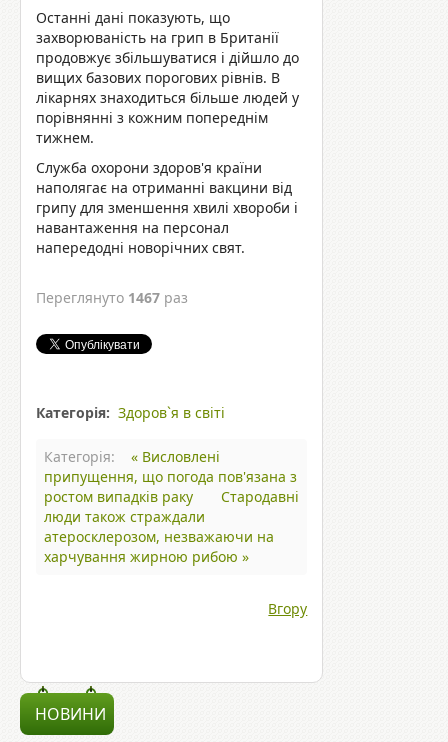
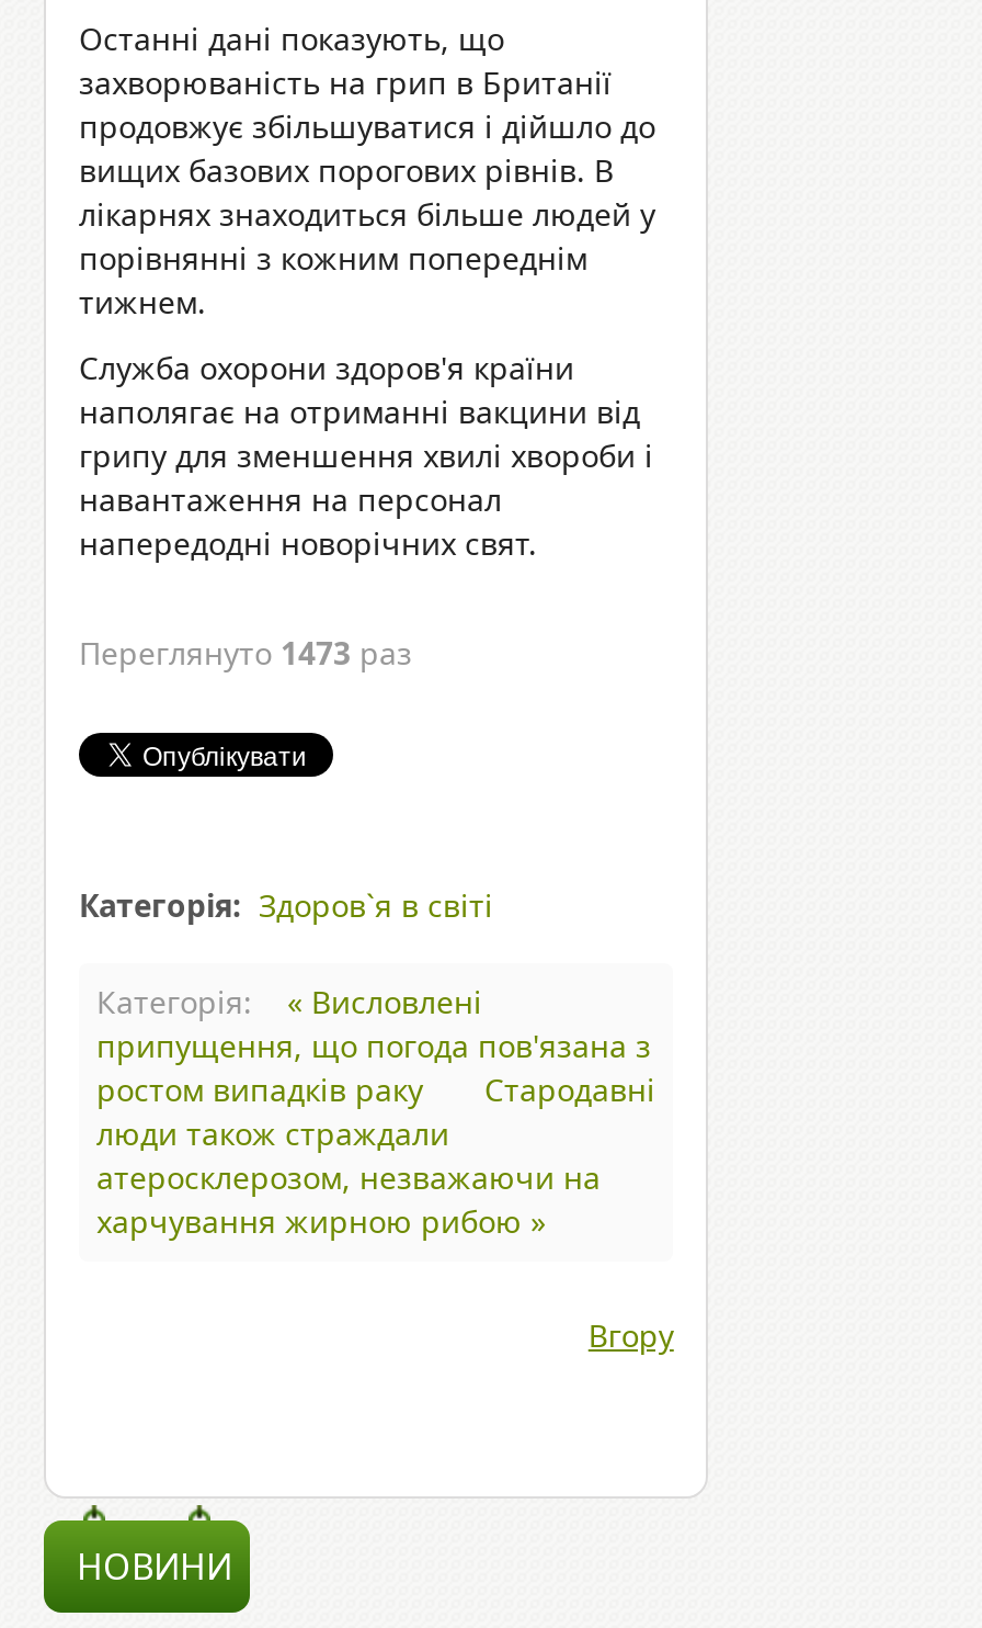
- Переглянуто 1467 раз
+ Переглянуто 1473 раз
